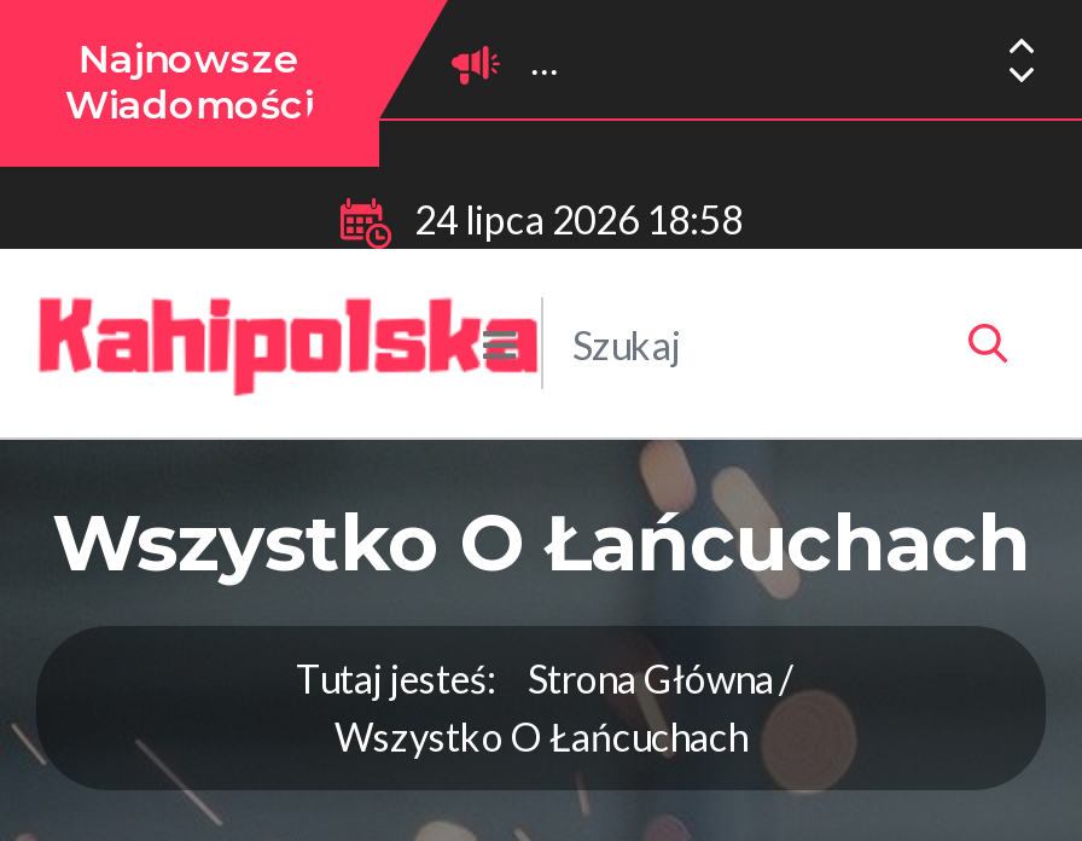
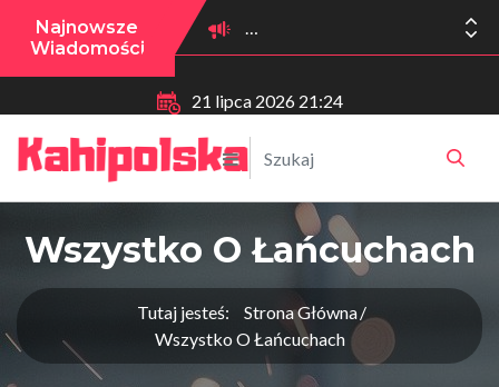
- 24 lipca 2026 18:58
+ 21 lipca 2026 21:24
